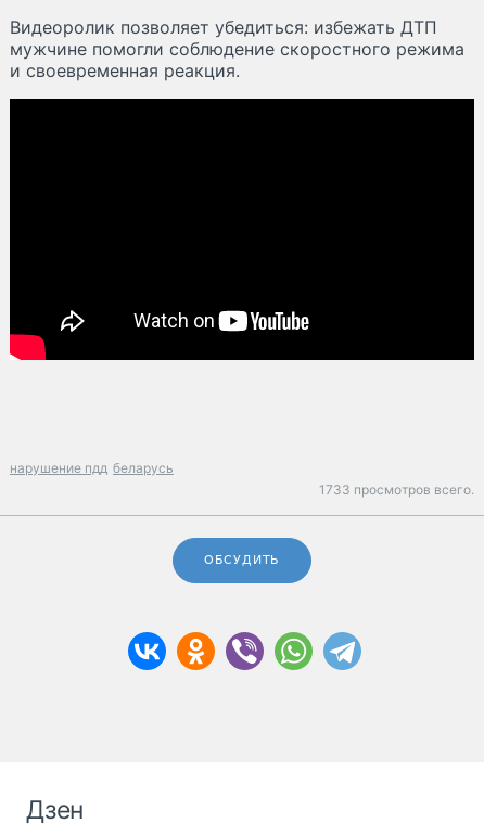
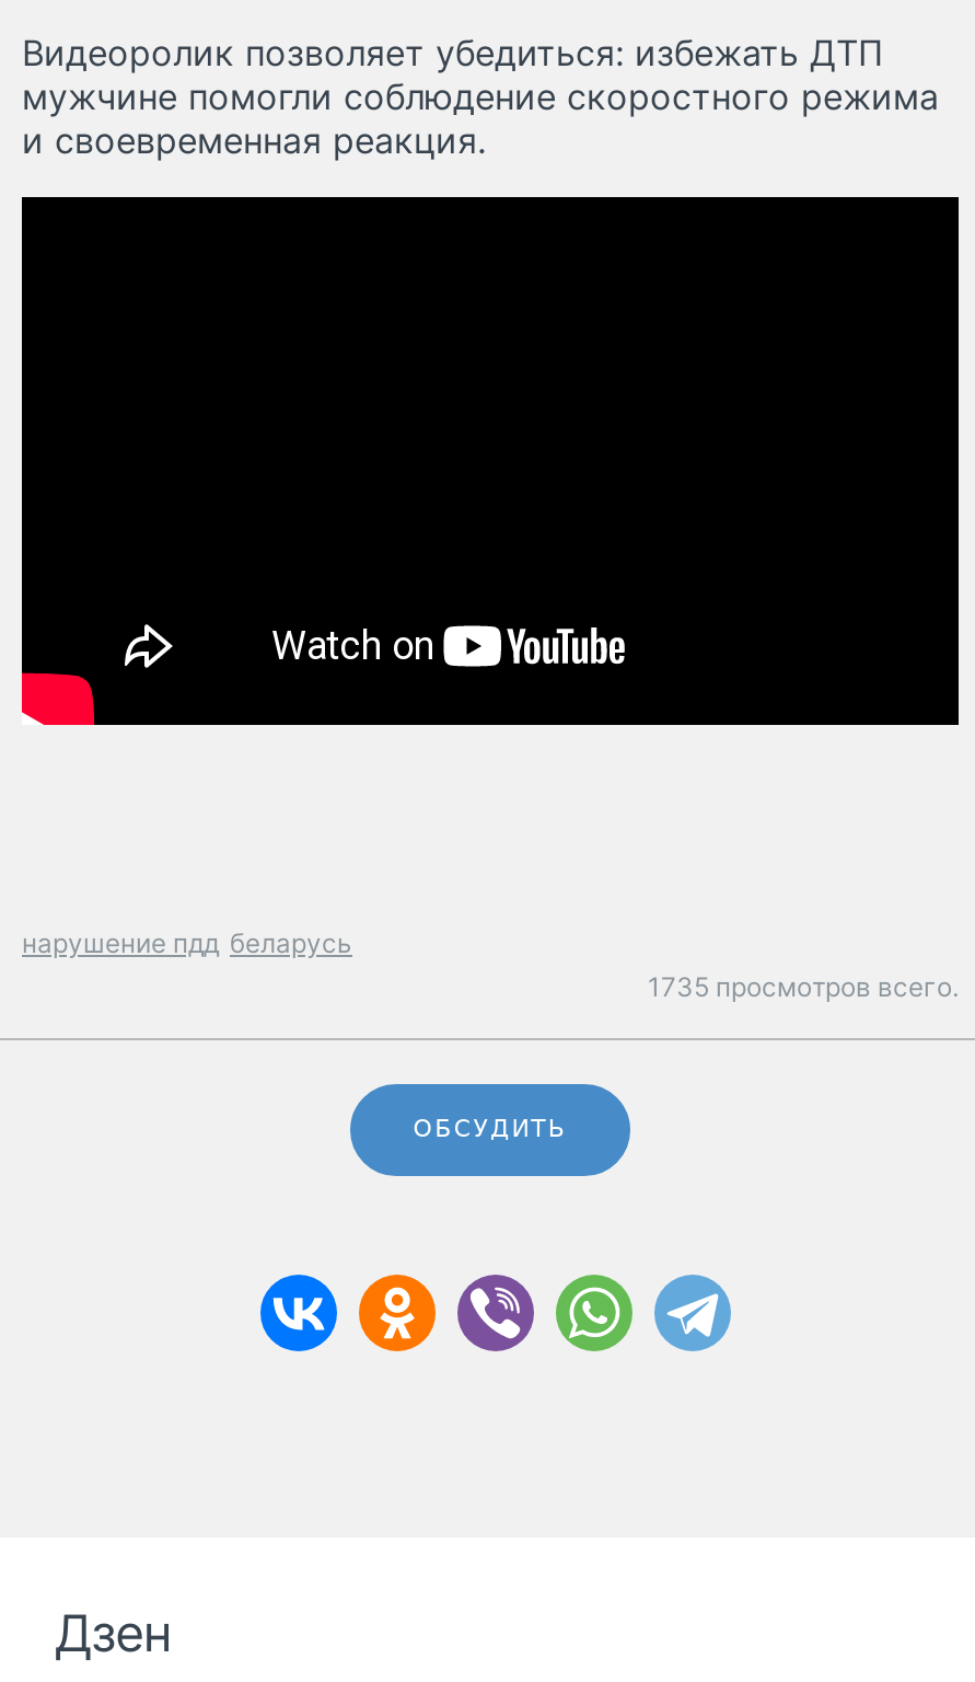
- 1733 просмотров всего.
+ 1735 просмотров всего.
